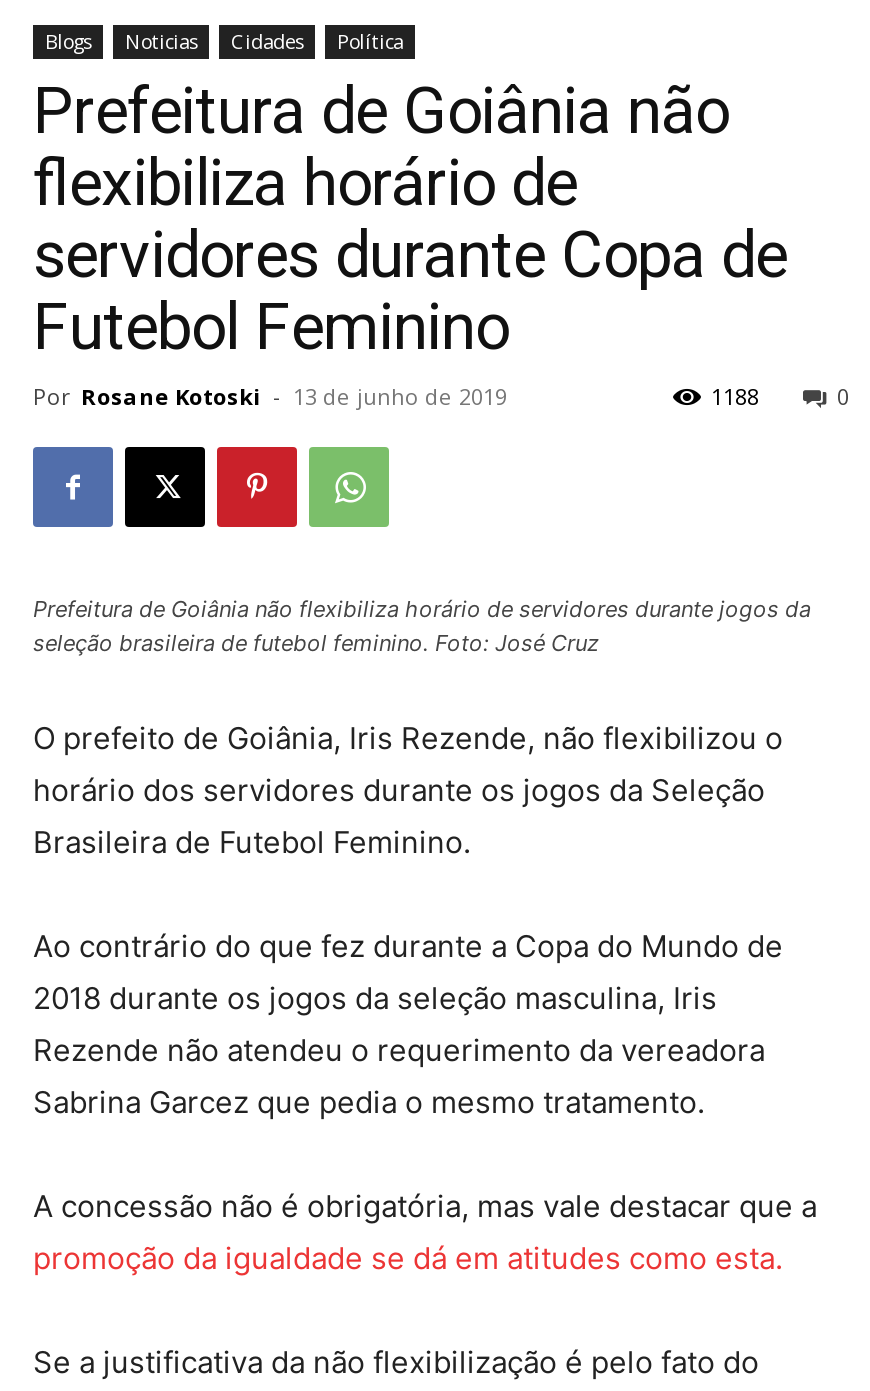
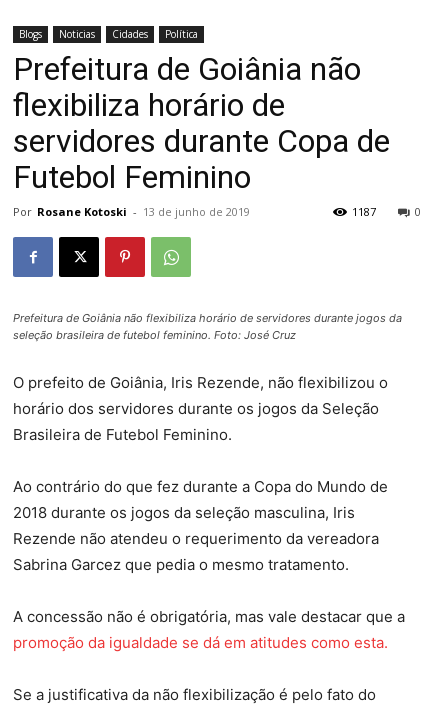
- 1188
+ 1187
